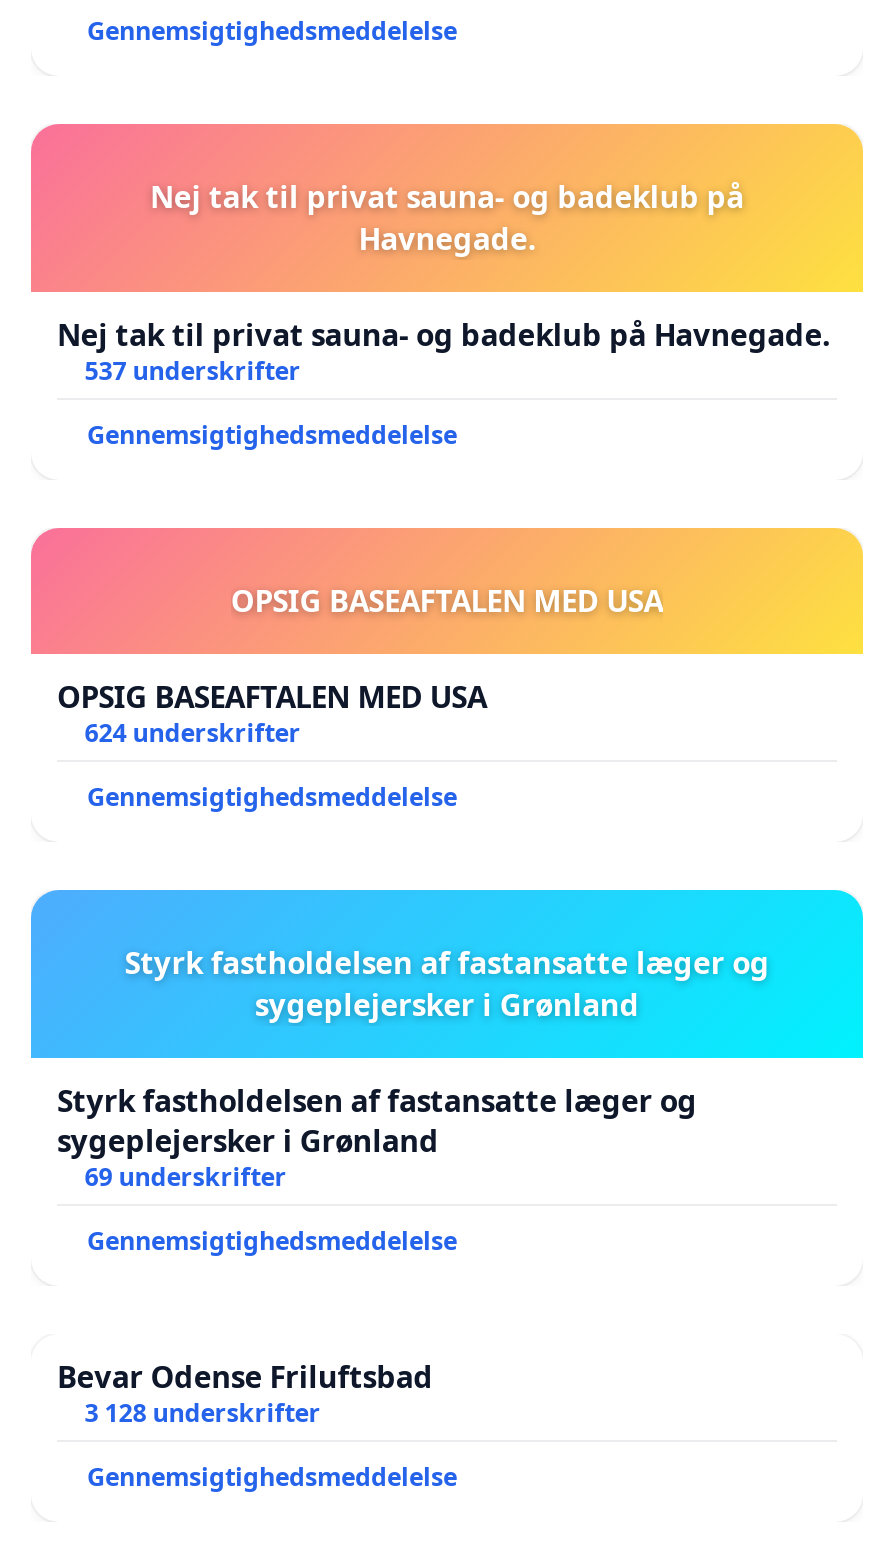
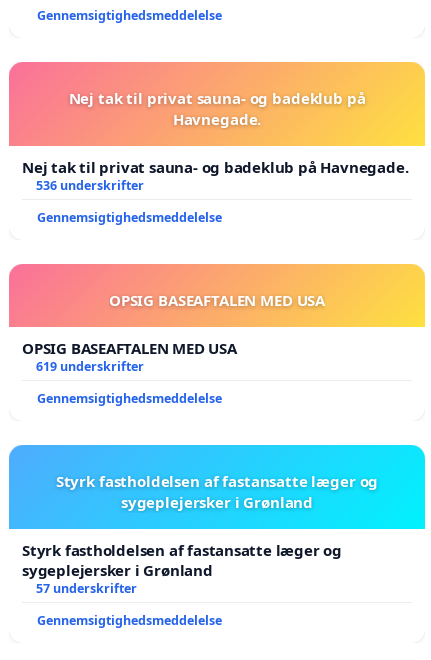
- 537 underskrifter
+ 536 underskrifter

- 624 underskrifter
+ 619 underskrifter

- 69 underskrifter
- Gennemsigtighedsmeddelelse
- Bevar Odense Friluftsbad
- 3 128 underskrifter
+ 57 underskrifter
